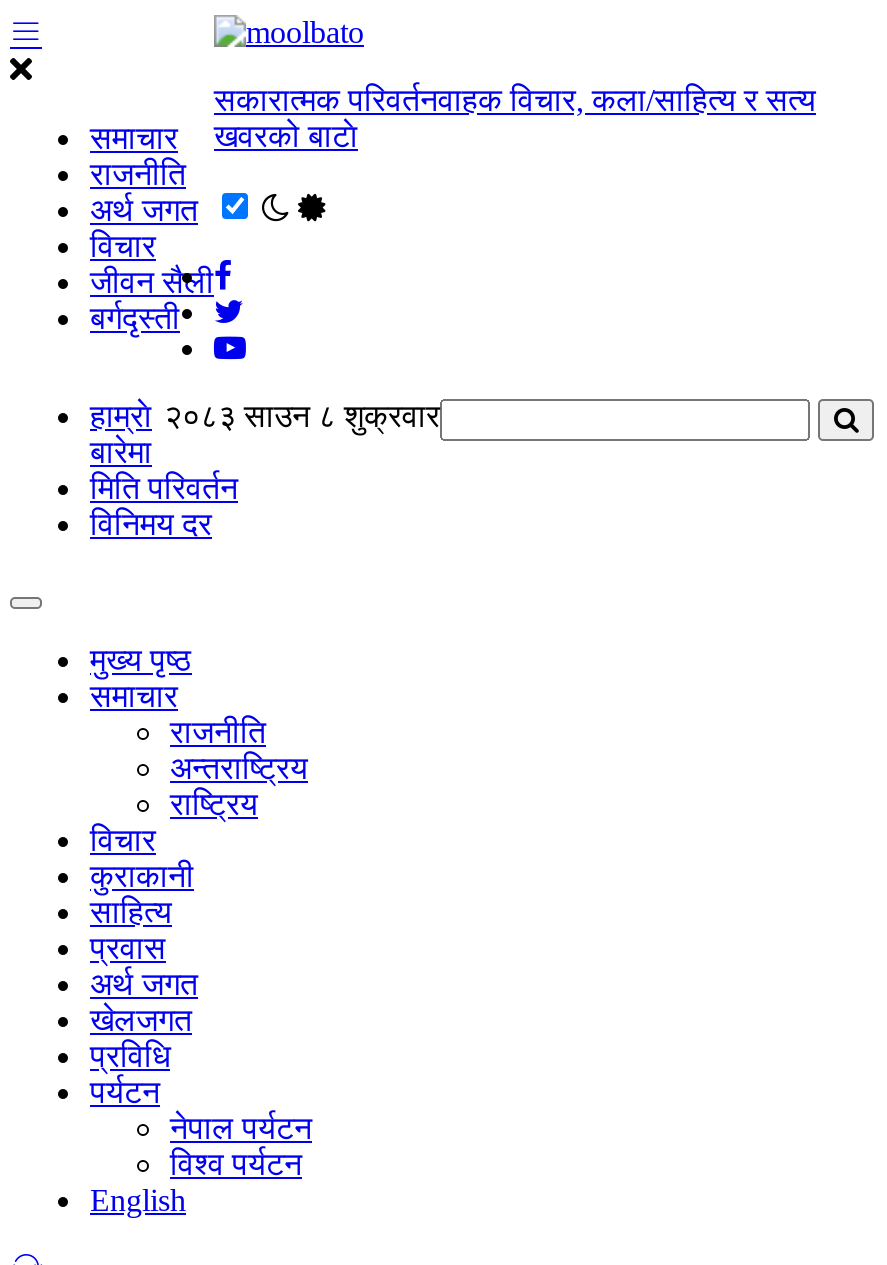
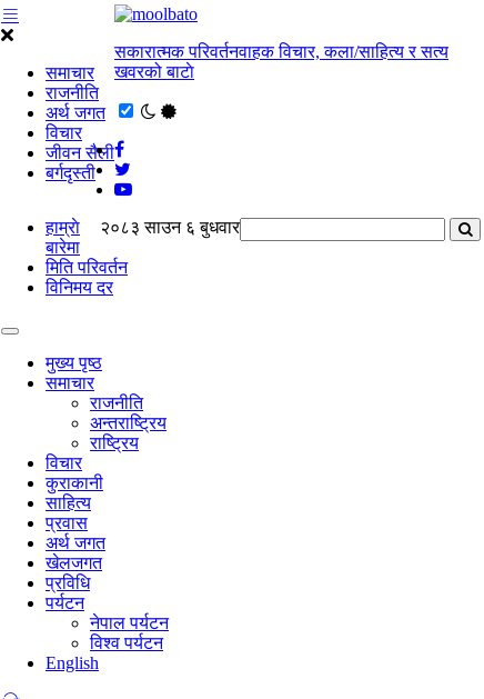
- २०८३ साउन ८ शुक्रवार
+ २०८३ साउन ६ बुधवार
